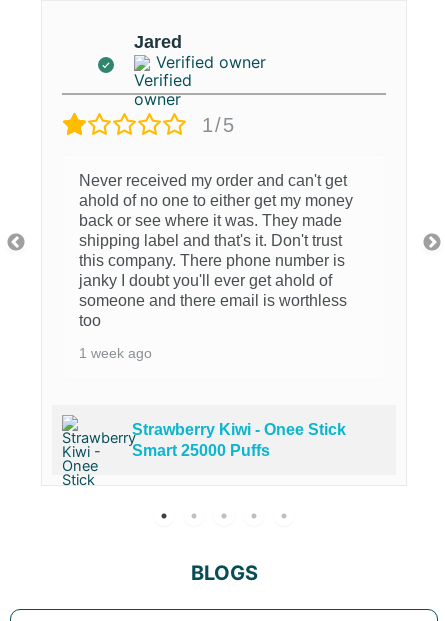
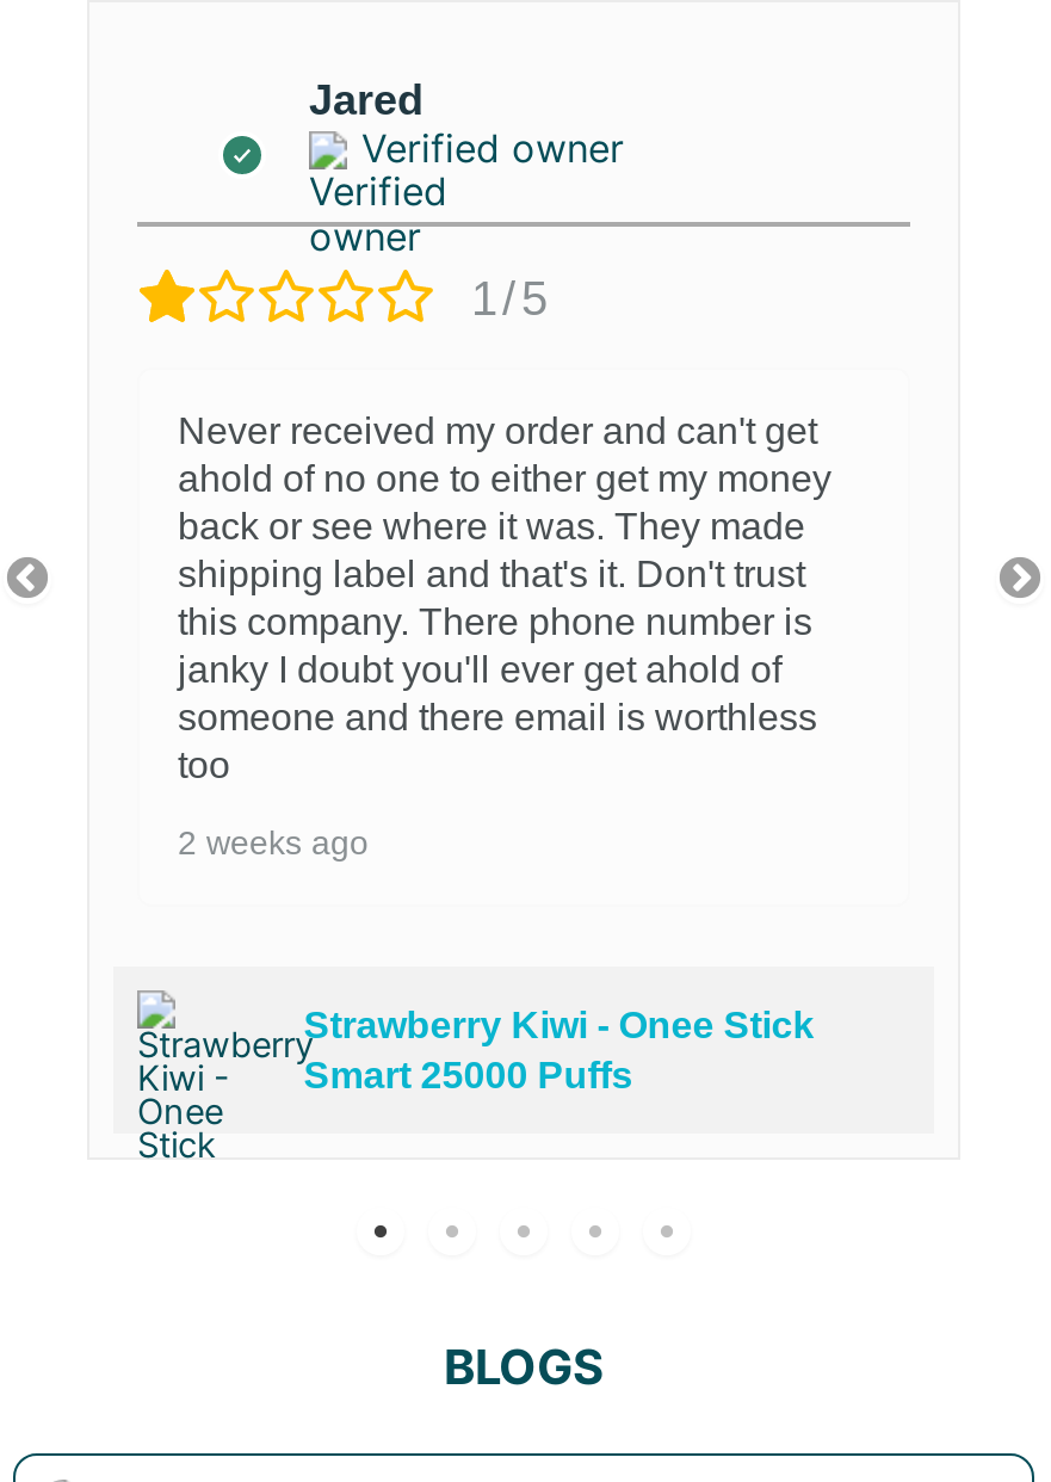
- 1 week ago
+ 2 weeks ago
